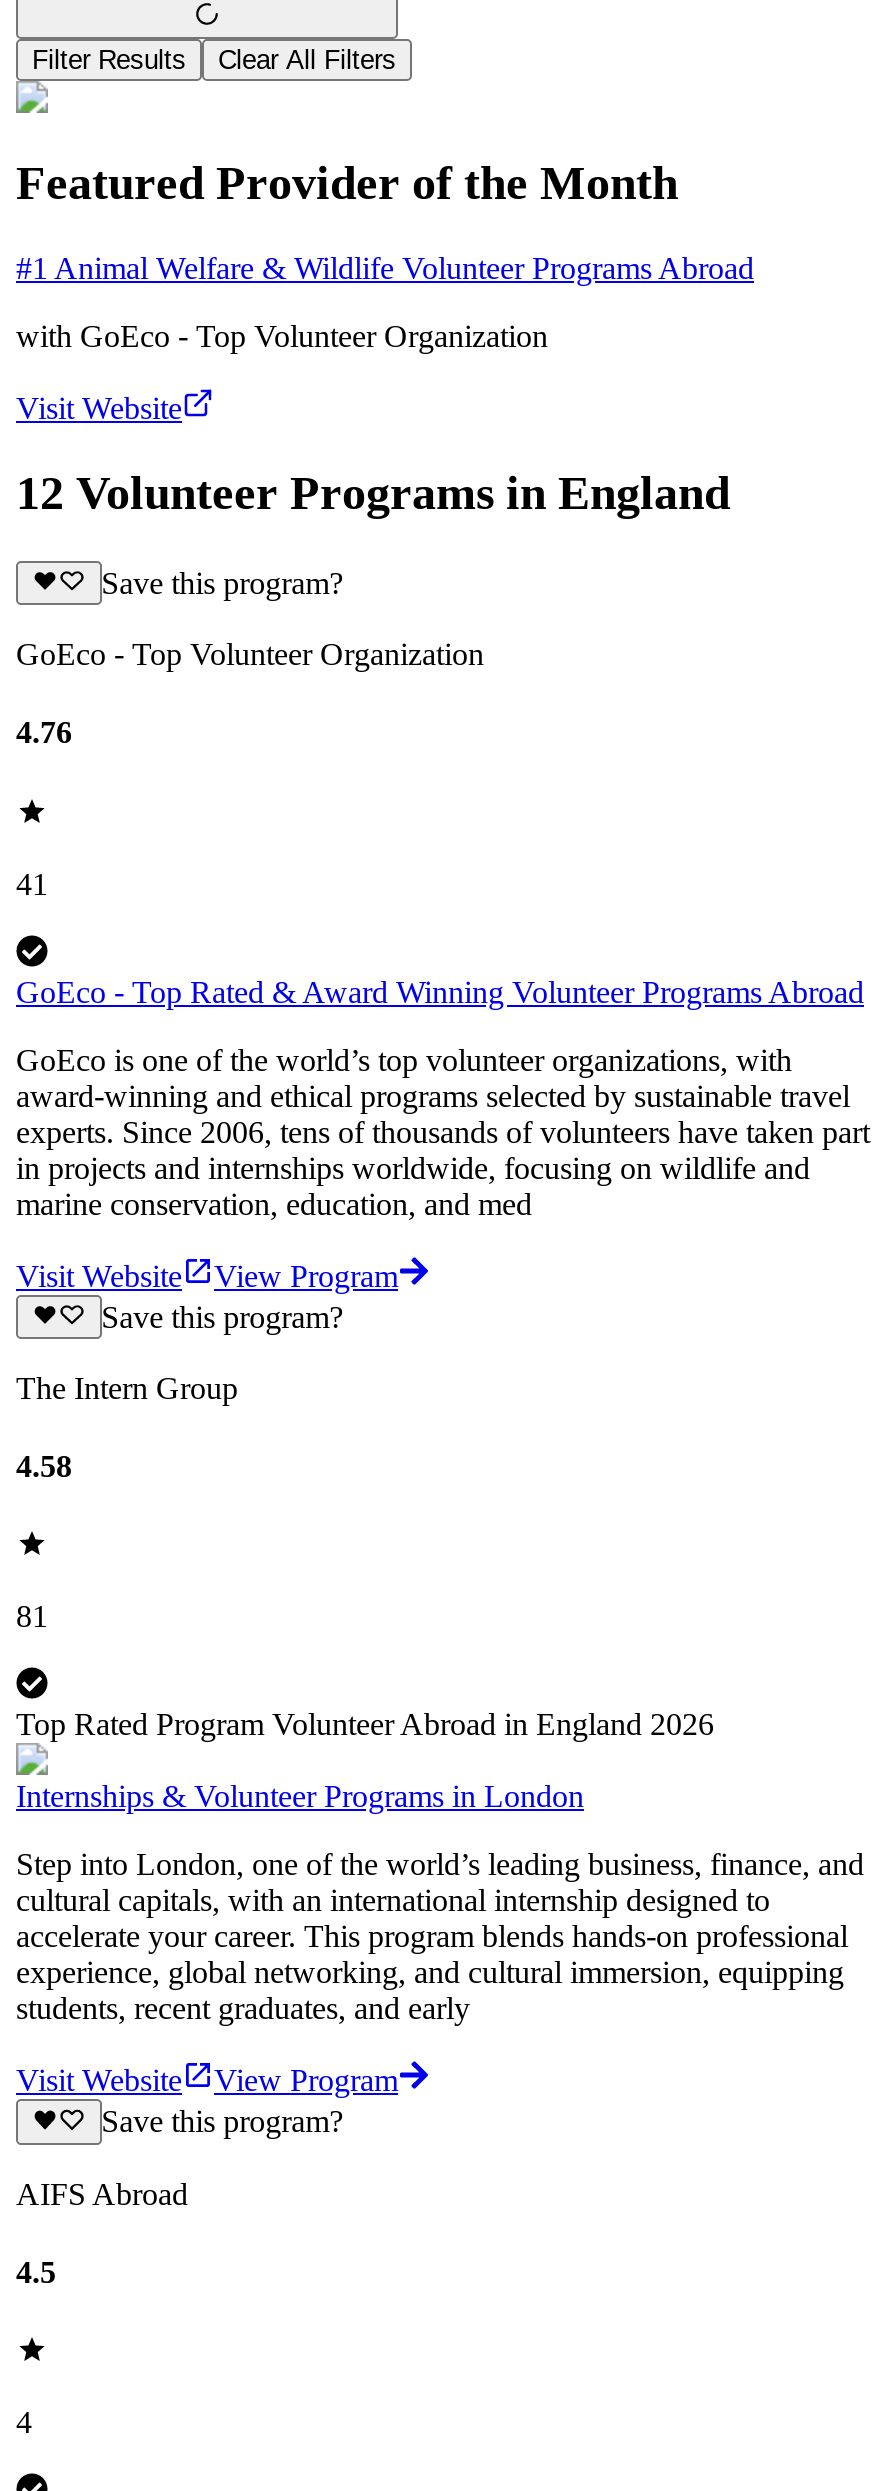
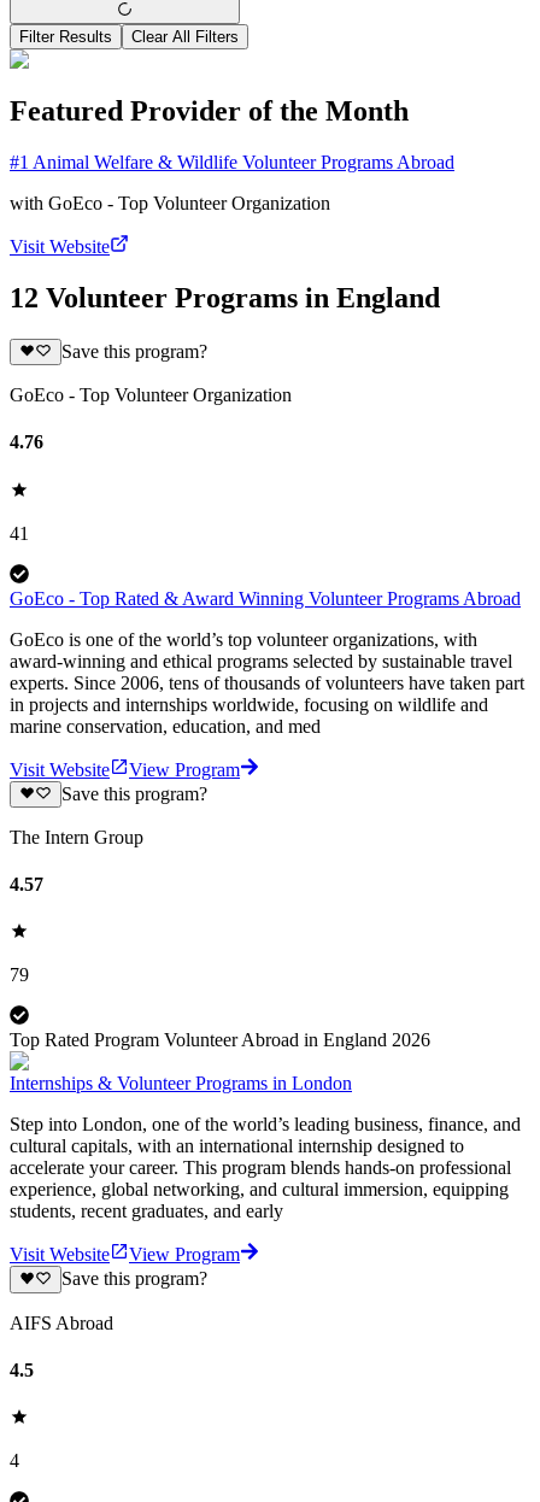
- 4.58
+ 4.57

- 81
+ 79
